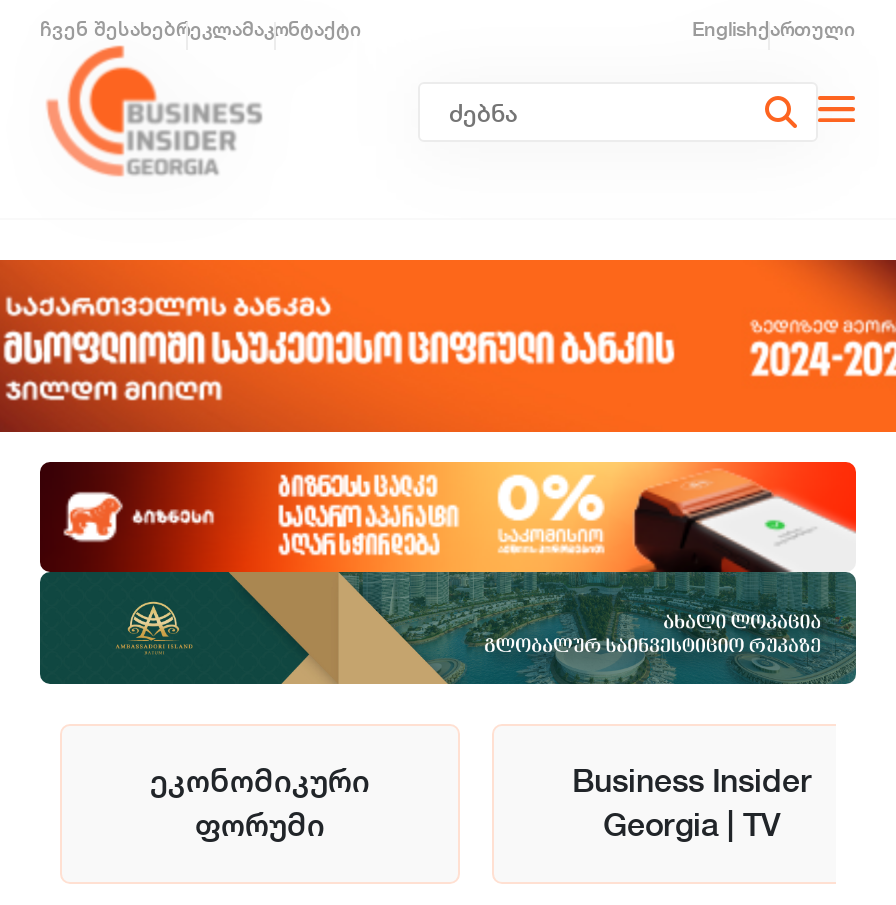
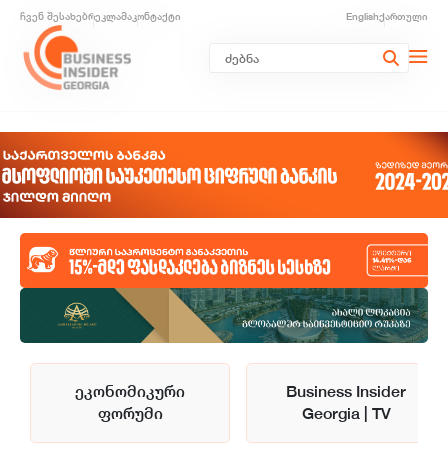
- [image]
+ [image]
